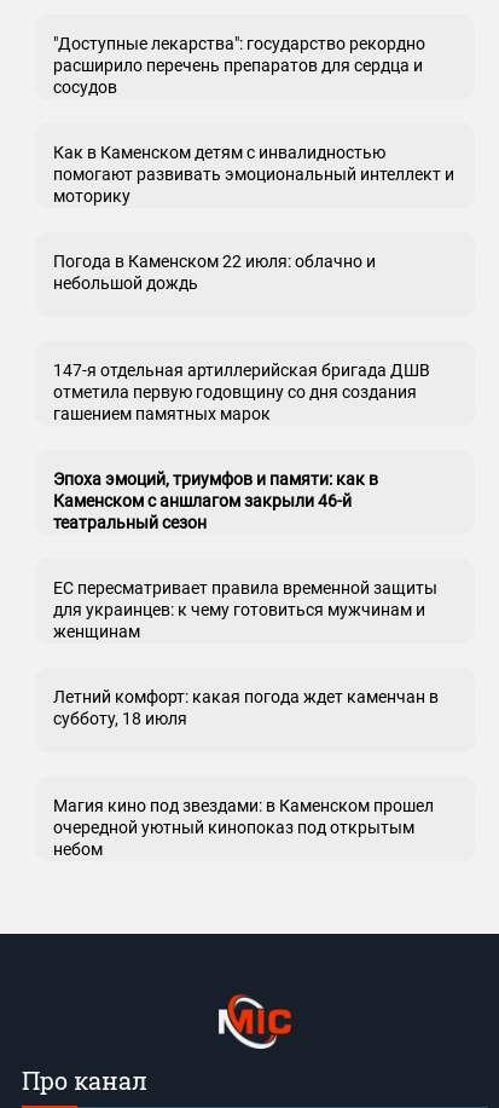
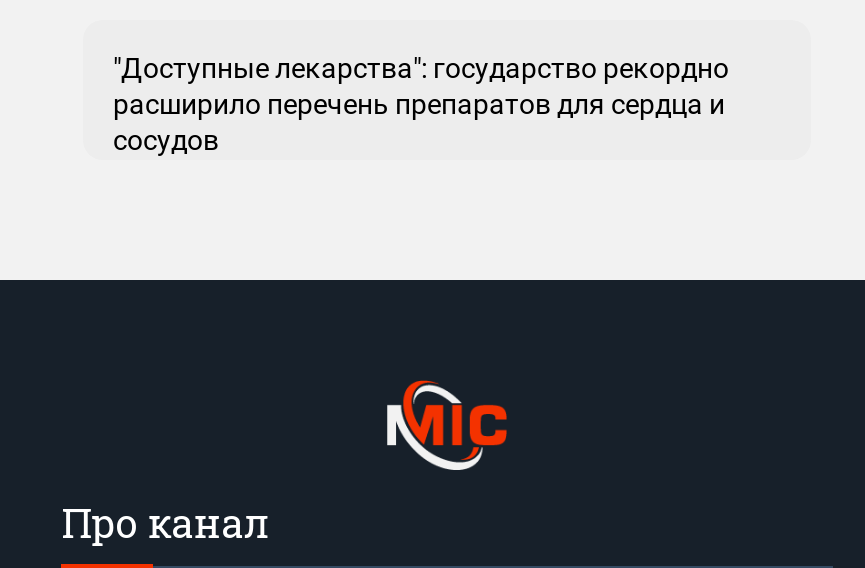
- Как в Каменском детям с инвалидностью
- помогают развивать эмоциональный интеллект и
- моторику
- Погода в Каменском 22 июля: облачно и
- небольшой дождь

- 147-я отдельная артиллерийская бригада ДШВ
- отметила первую годовщину со дня создания
- гашением памятных марок
- Эпоха эмоций, триумфов и памяти: как в
- Каменском с аншлагом закрыли 46-й
- театральный сезон
- ЕС пересматривает правила временной защиты
- для украинцев: к чему готовиться мужчинам и
- женщинам
- Летний комфорт: какая погода ждет каменчан в
- субботу, 18 июля

- Магия кино под звездами: в Каменском прошел
- очередной уютный кинопоказ под открытым
- небом
